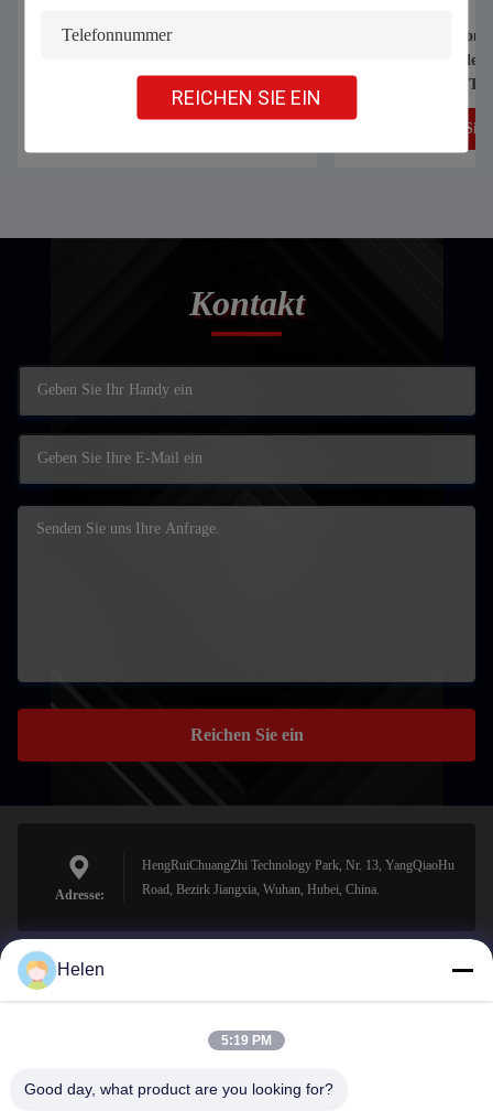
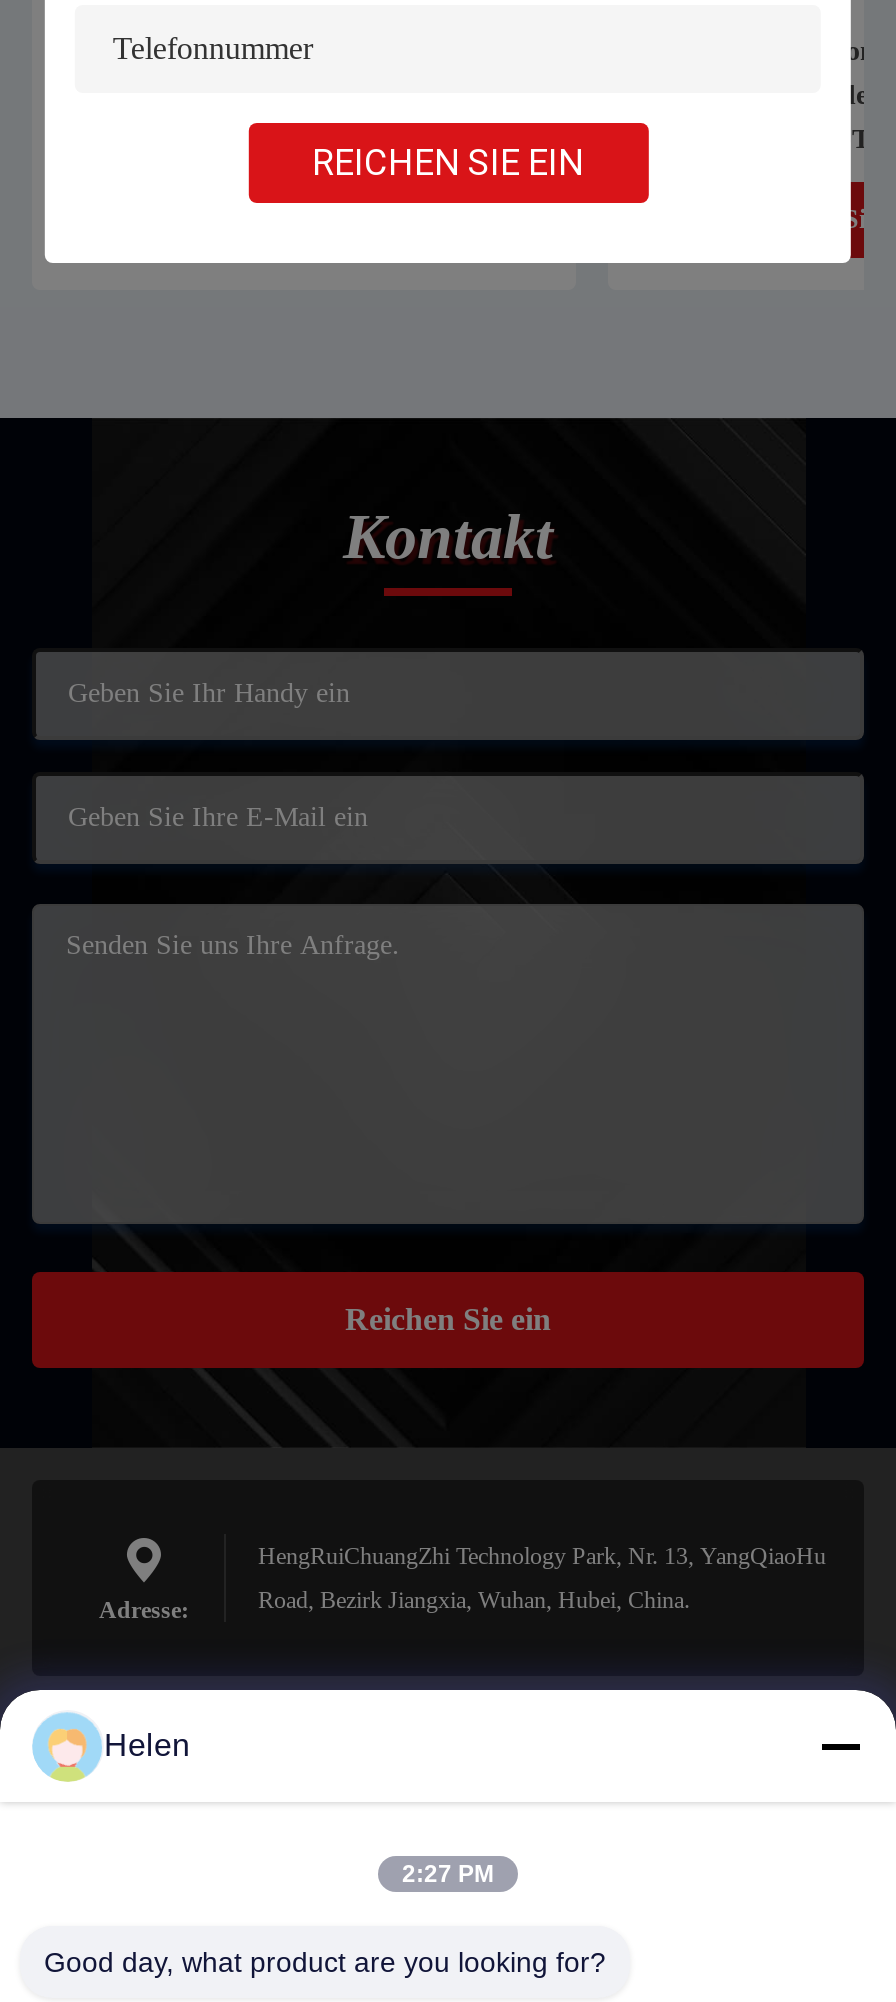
- 5:19 PM
+ 2:27 PM
